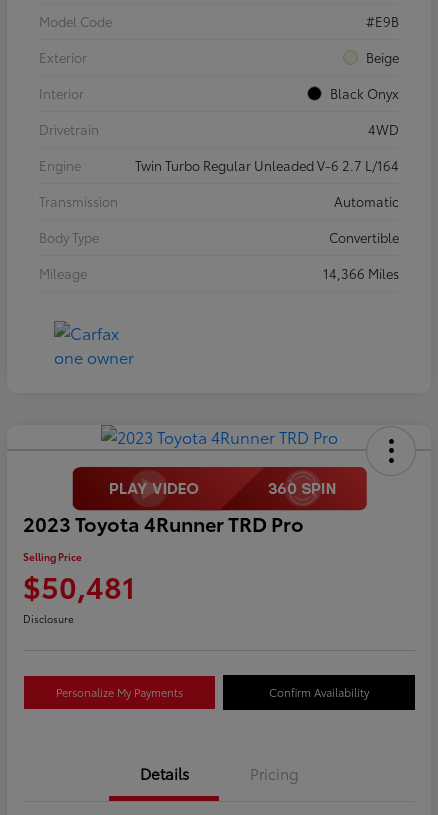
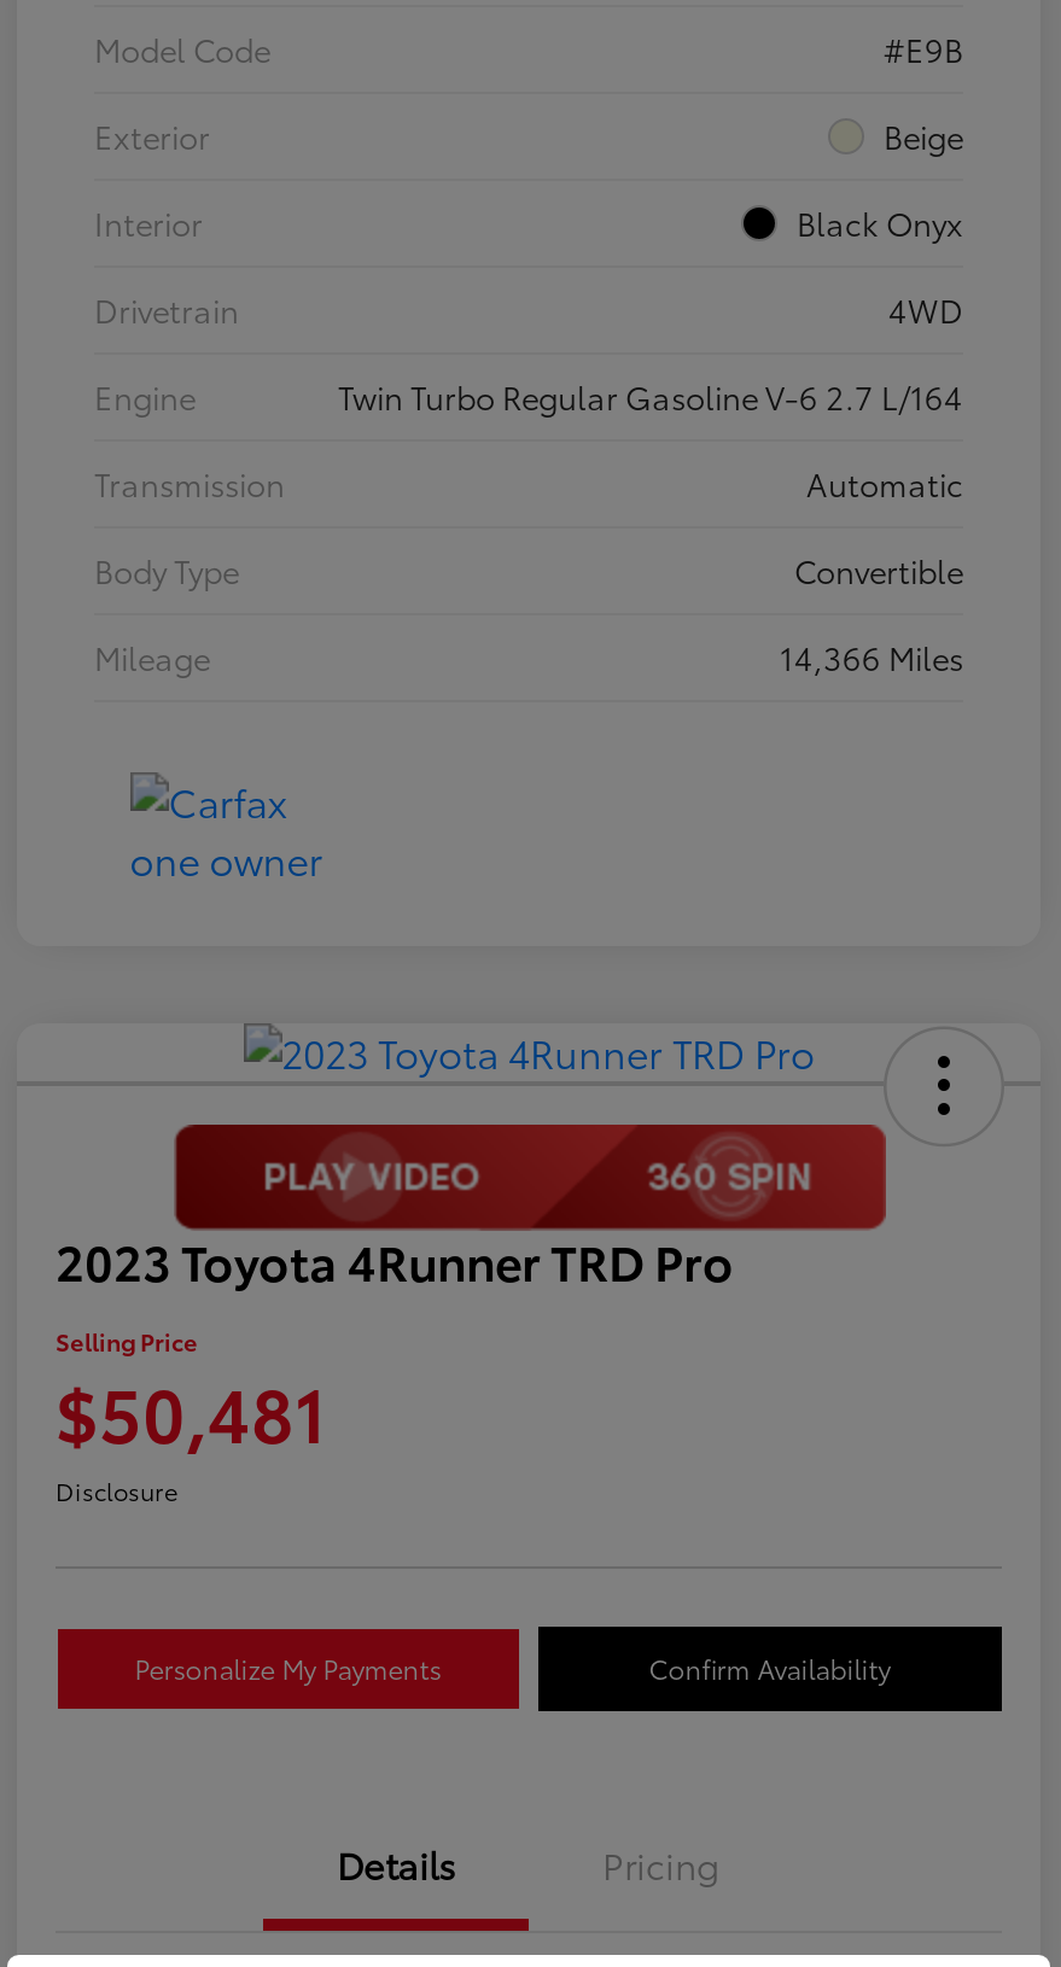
- Twin Turbo Regular Unleaded V-6 2.7 L/164
+ Twin Turbo Regular Gasoline V-6 2.7 L/164
